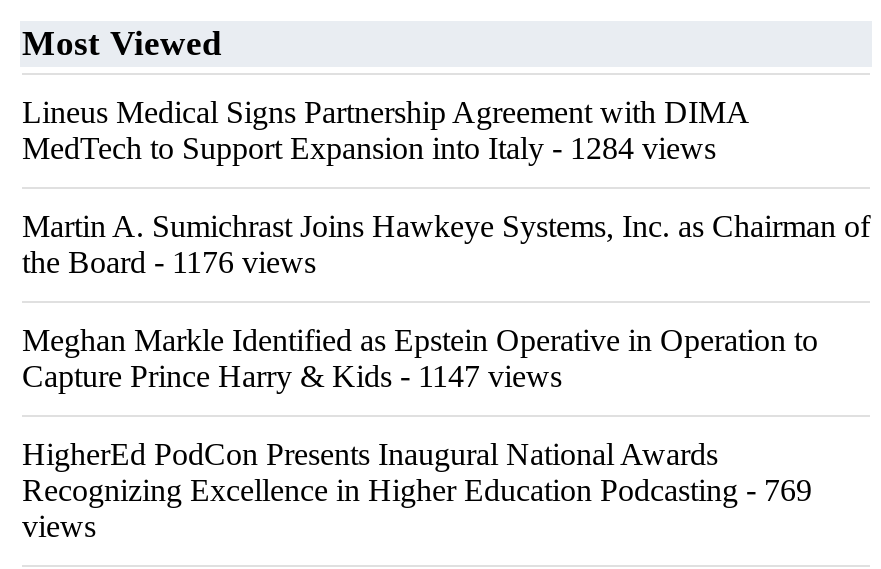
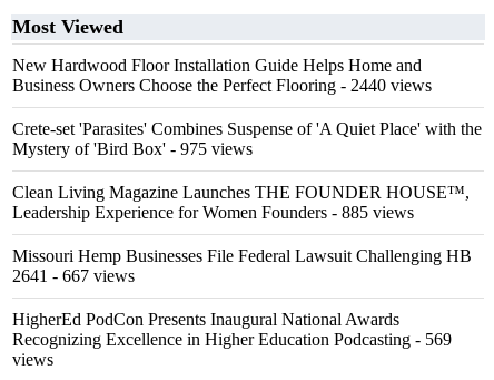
- Lineus Medical Signs Partnership Agreement with DIMA
- MedTech to Support Expansion into Italy - 1284 views
- Martin A. Sumichrast Joins Hawkeye Systems, Inc. as Chairman of
- the Board - 1176 views
- Meghan Markle Identified as Epstein Operative in Operation to
- Capture Prince Harry & Kids - 1147 views
+ New Hardwood Floor Installation Guide Helps Home and
+ Business Owners Choose the Perfect Flooring - 2440 views
+ Crete-set 'Parasites' Combines Suspense of 'A Quiet Place' with the
+ Mystery of 'Bird Box' - 975 views
+ Clean Living Magazine Launches THE FOUNDER HOUSE™,
+ Leadership Experience for Women Founders - 885 views
+ Missouri Hemp Businesses File Federal Lawsuit Challenging HB
+ 2641 - 667 views

- Recognizing Excellence in Higher Education Podcasting - 769
+ Recognizing Excellence in Higher Education Podcasting - 569
